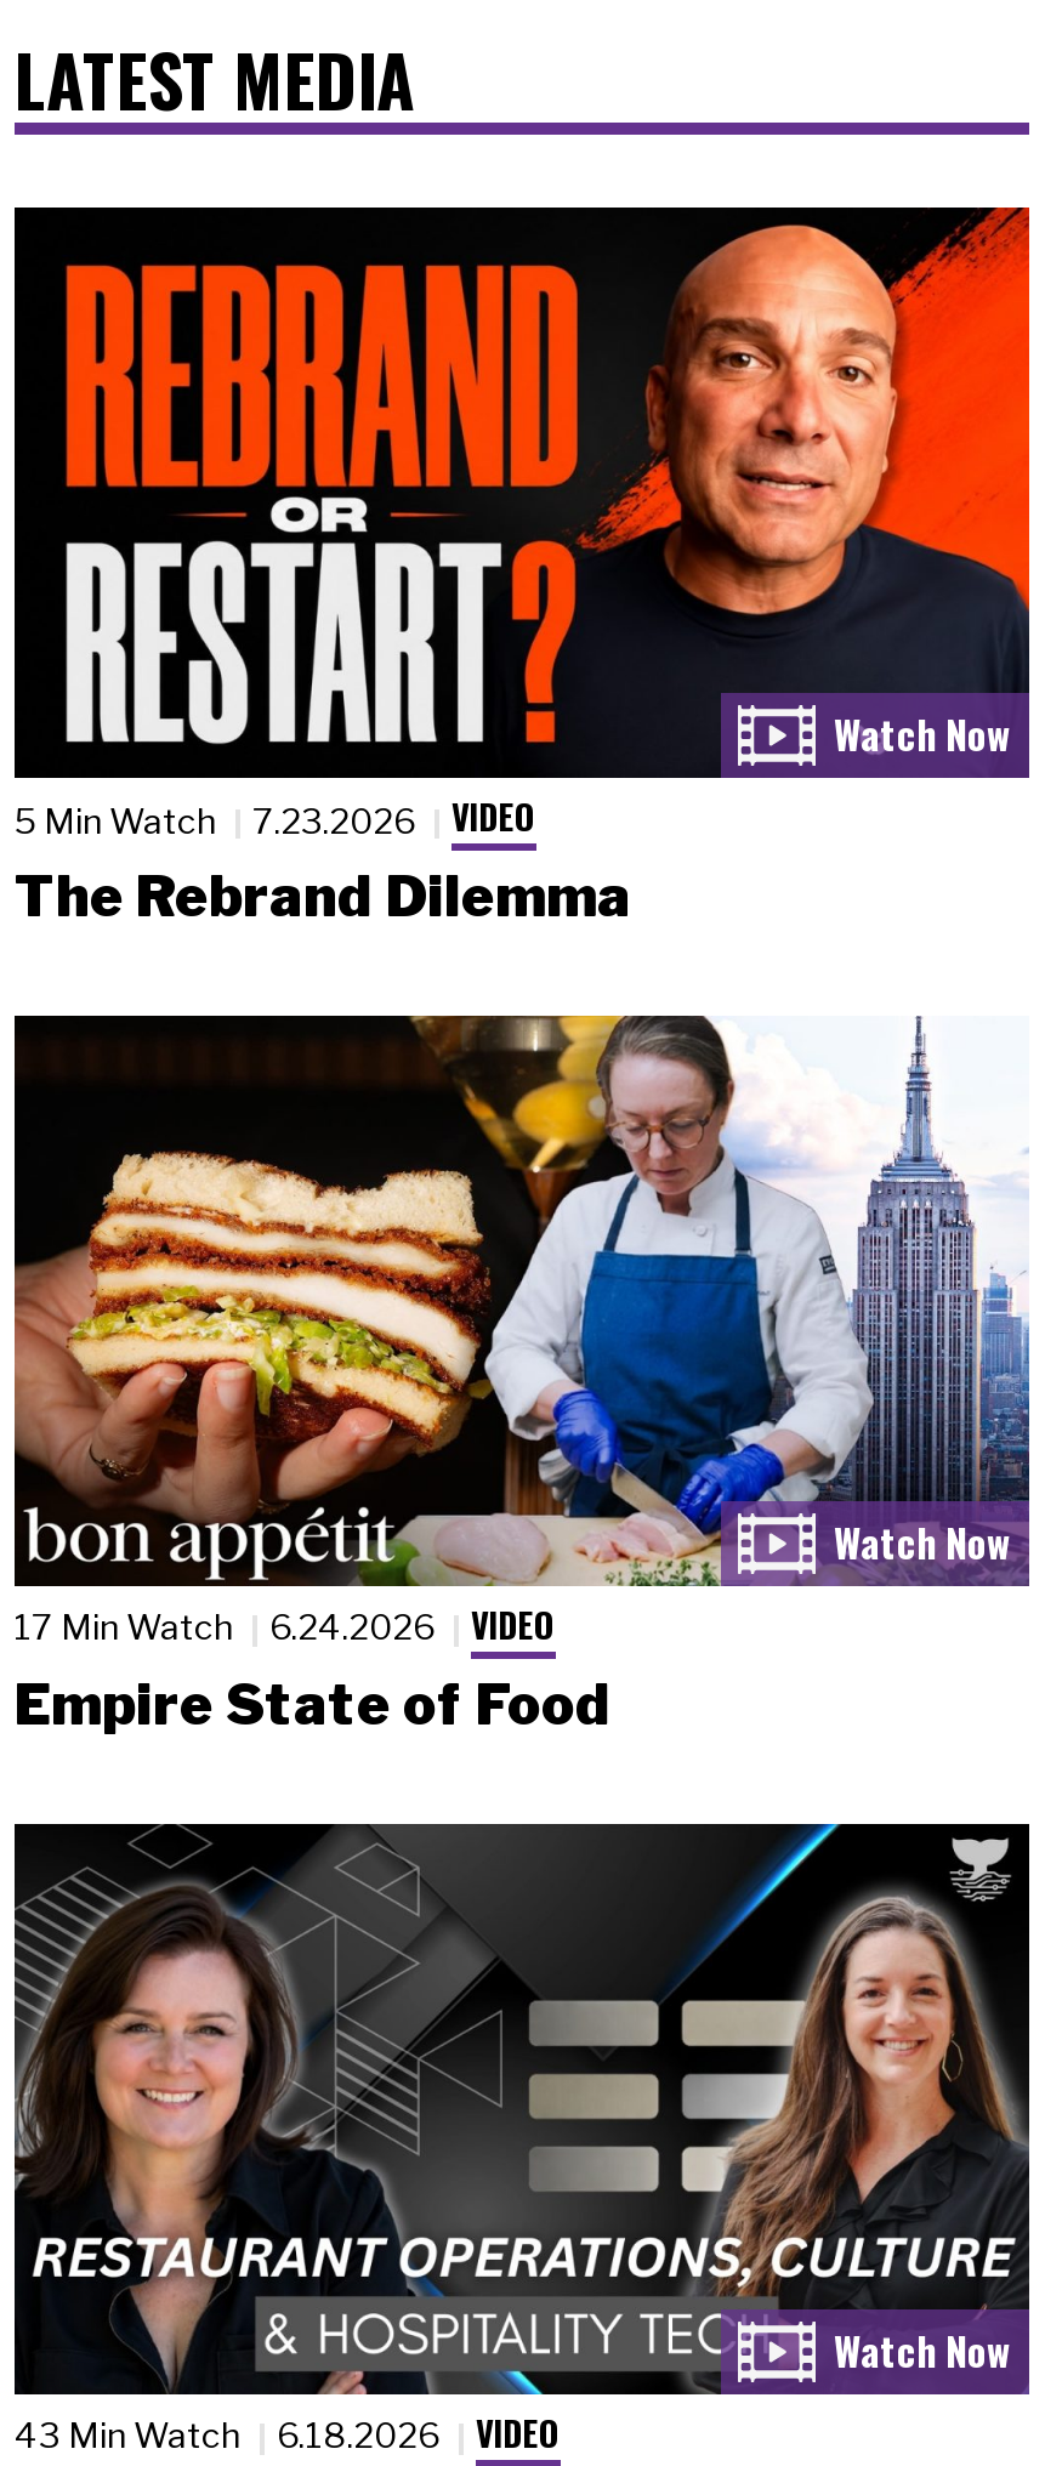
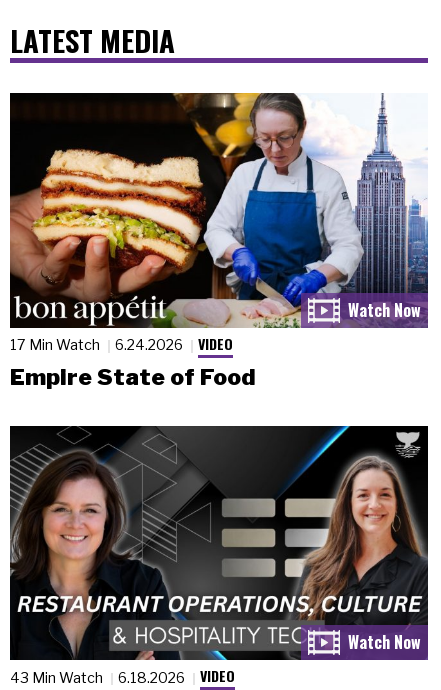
- [image]
- 5 Min Watch
- 7.23.2026
- VIDEO
- The Rebrand Dilemma
